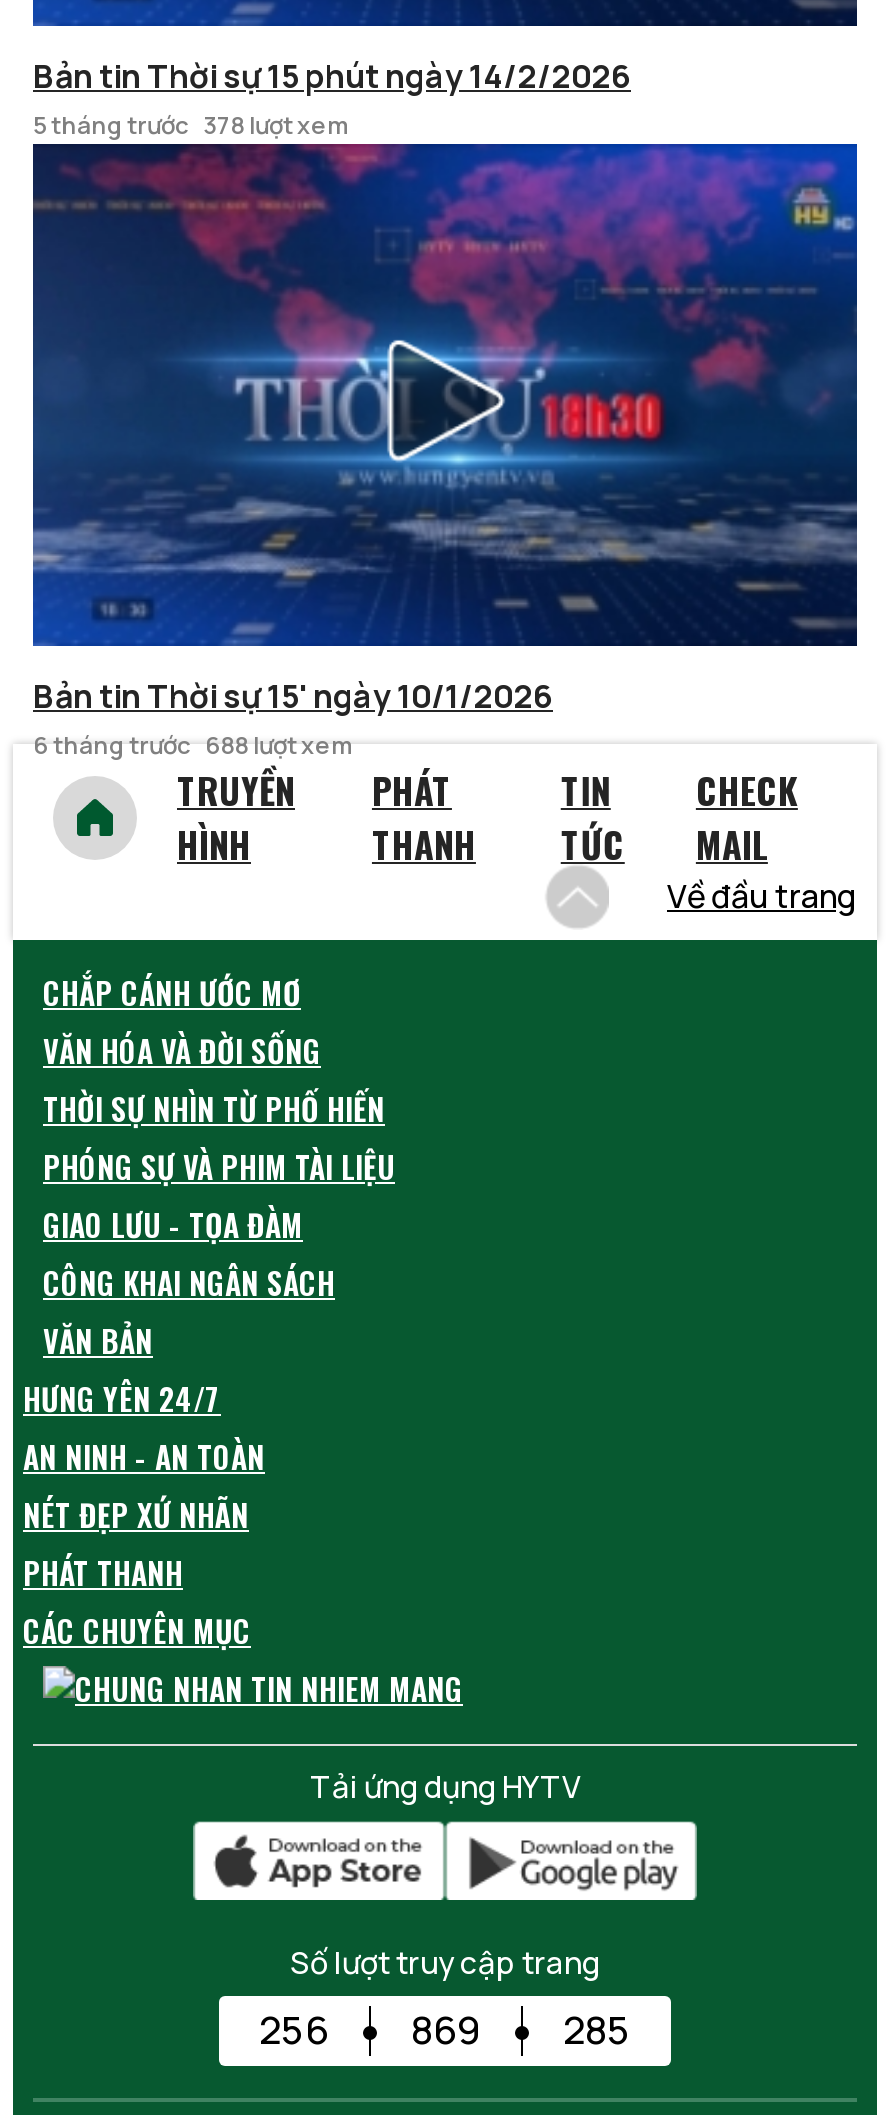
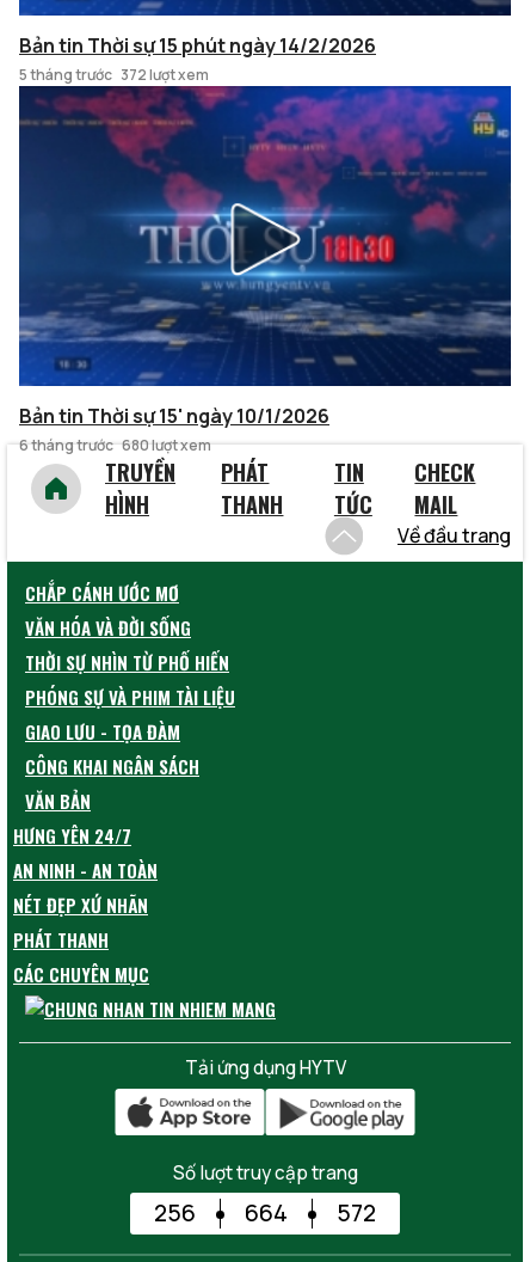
- 5 tháng trước 378 lượt xem
+ 5 tháng trước 372 lượt xem

- 6 tháng trước 688 lượt xem
+ 6 tháng trước 680 lượt xem

- 869
+ 664

- 285
+ 572
